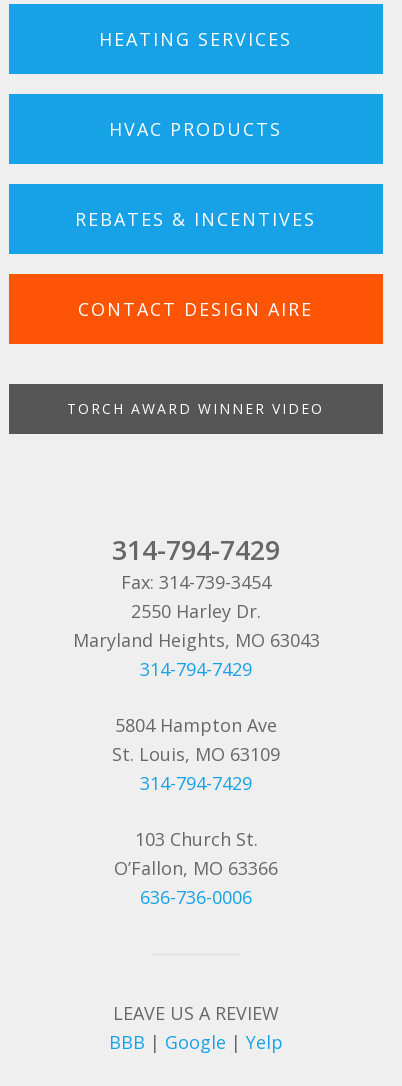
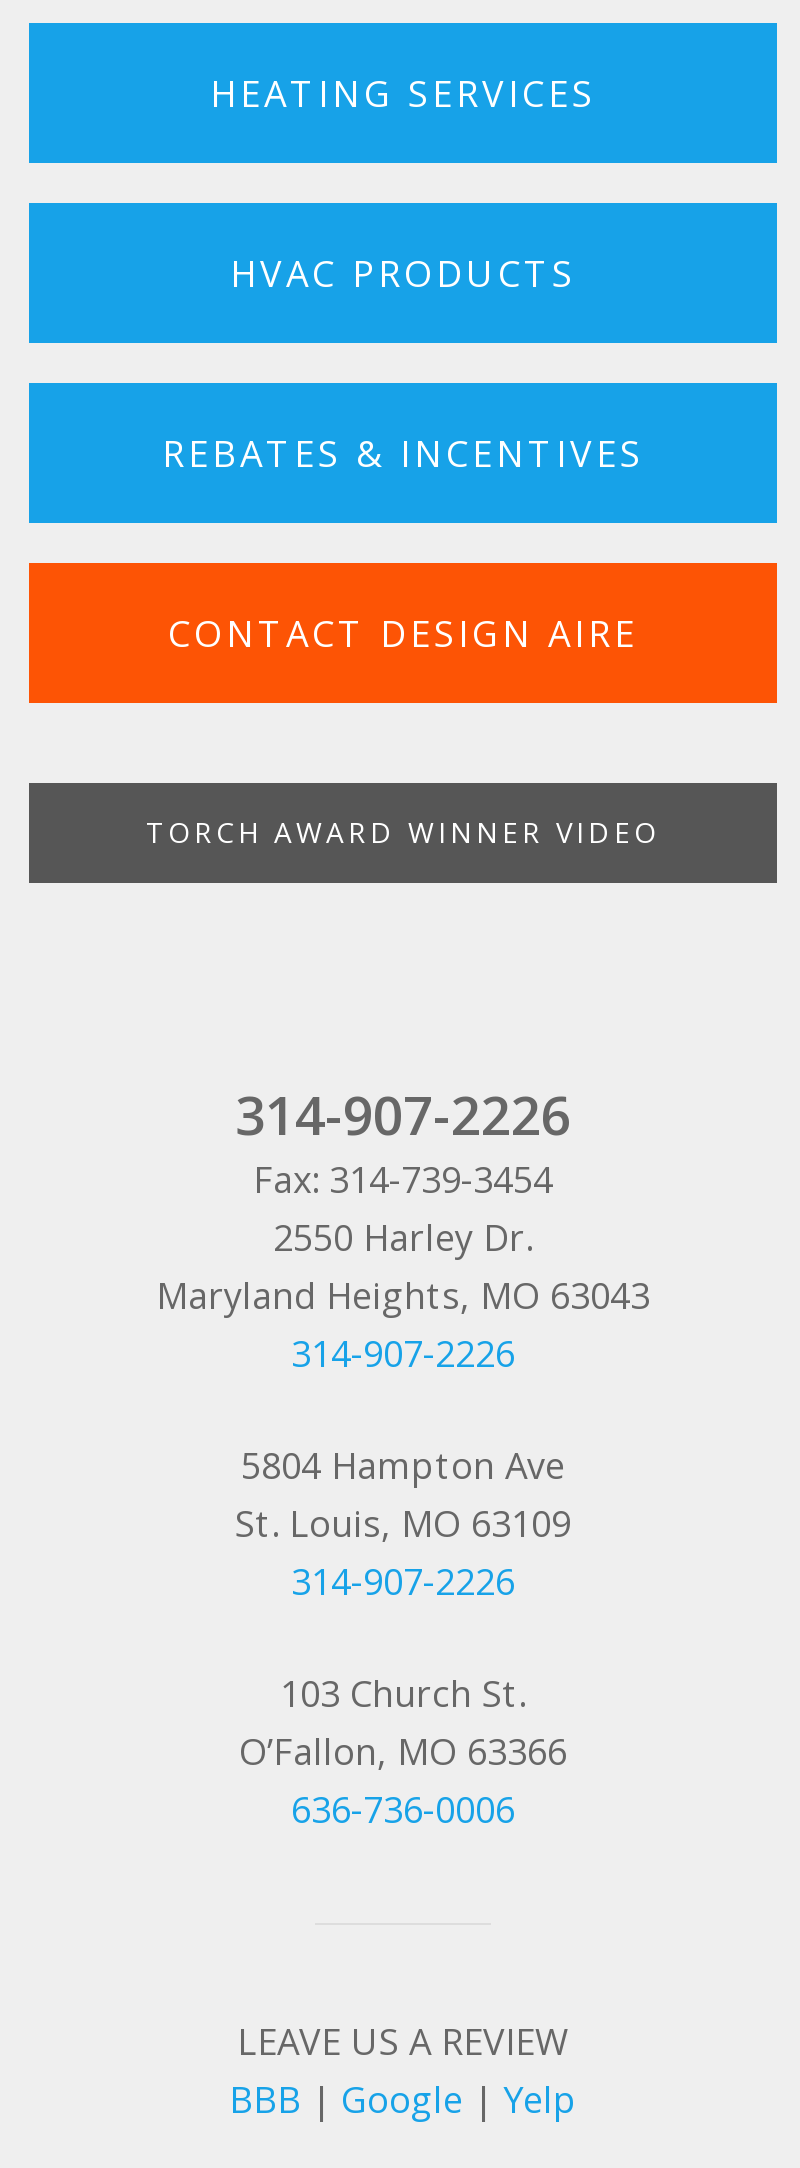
- 314-794-7429
+ 314-907-2226

- 314-794-7429
+ 314-907-2226

- 314-794-7429
+ 314-907-2226
